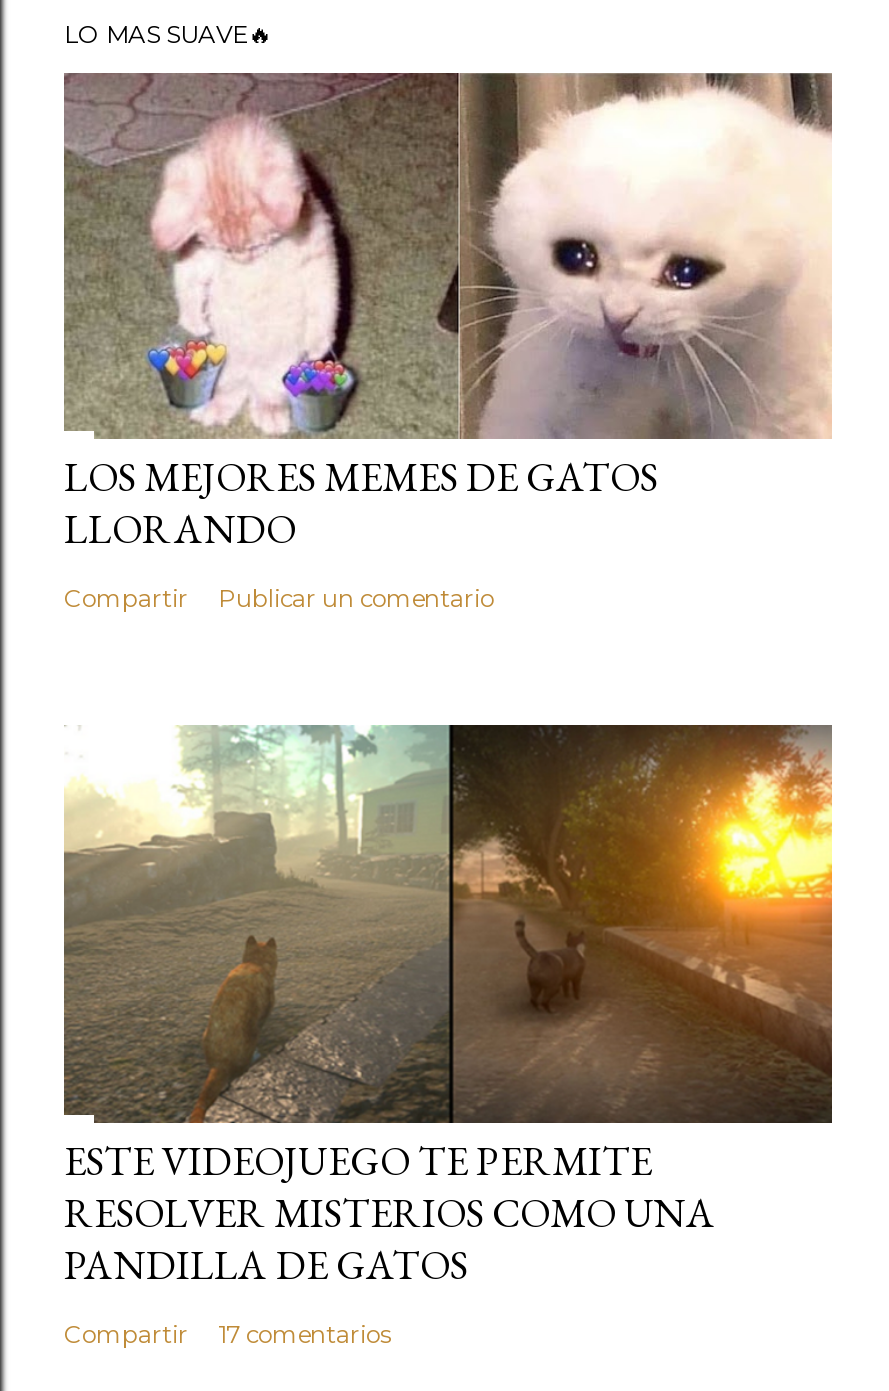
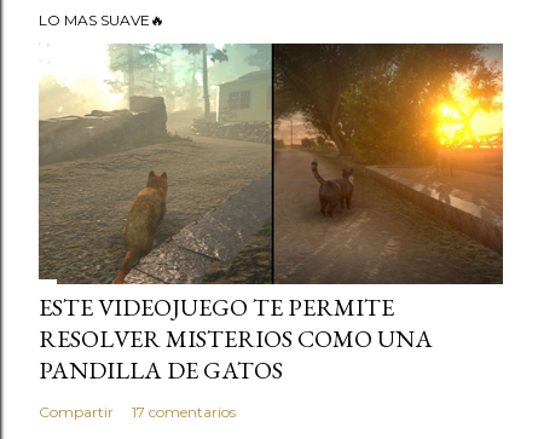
- [image]
- LOS MEJORES MEMES DE GATOS
- LLORANDO
- Compartir
- Publicar un comentario
